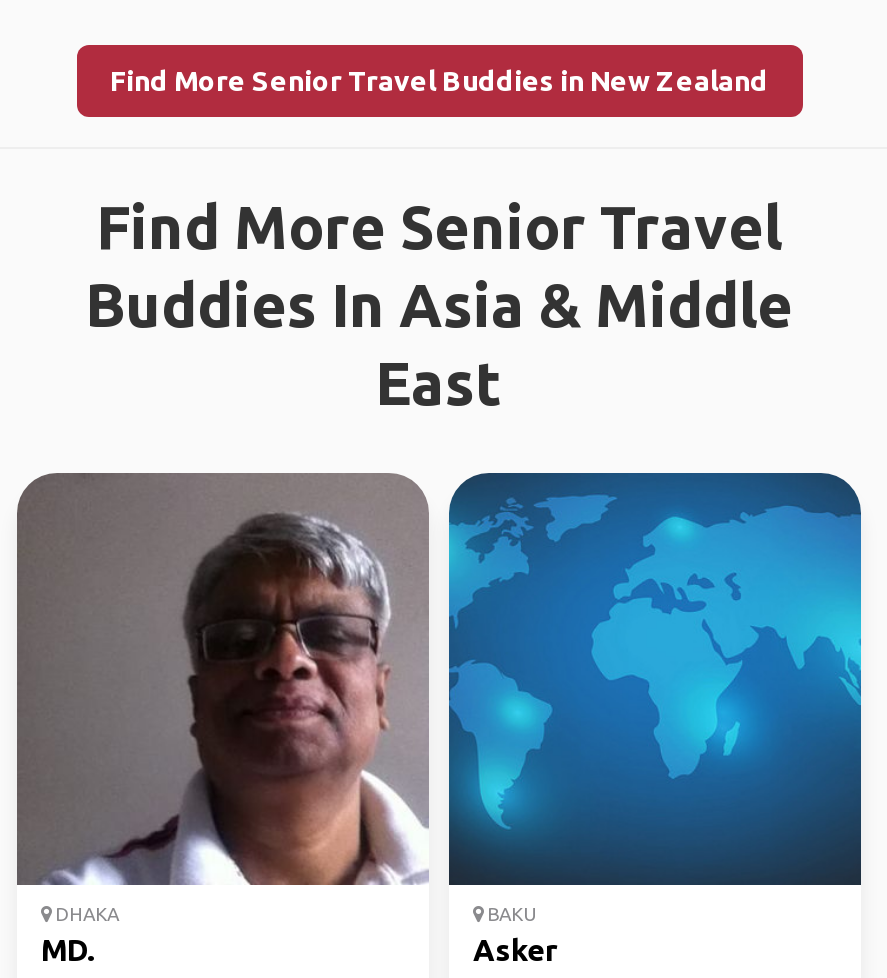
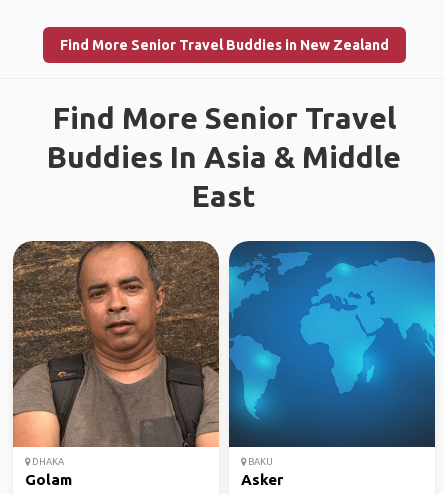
- [image]
- MD.
+ [image]
+ Golam
